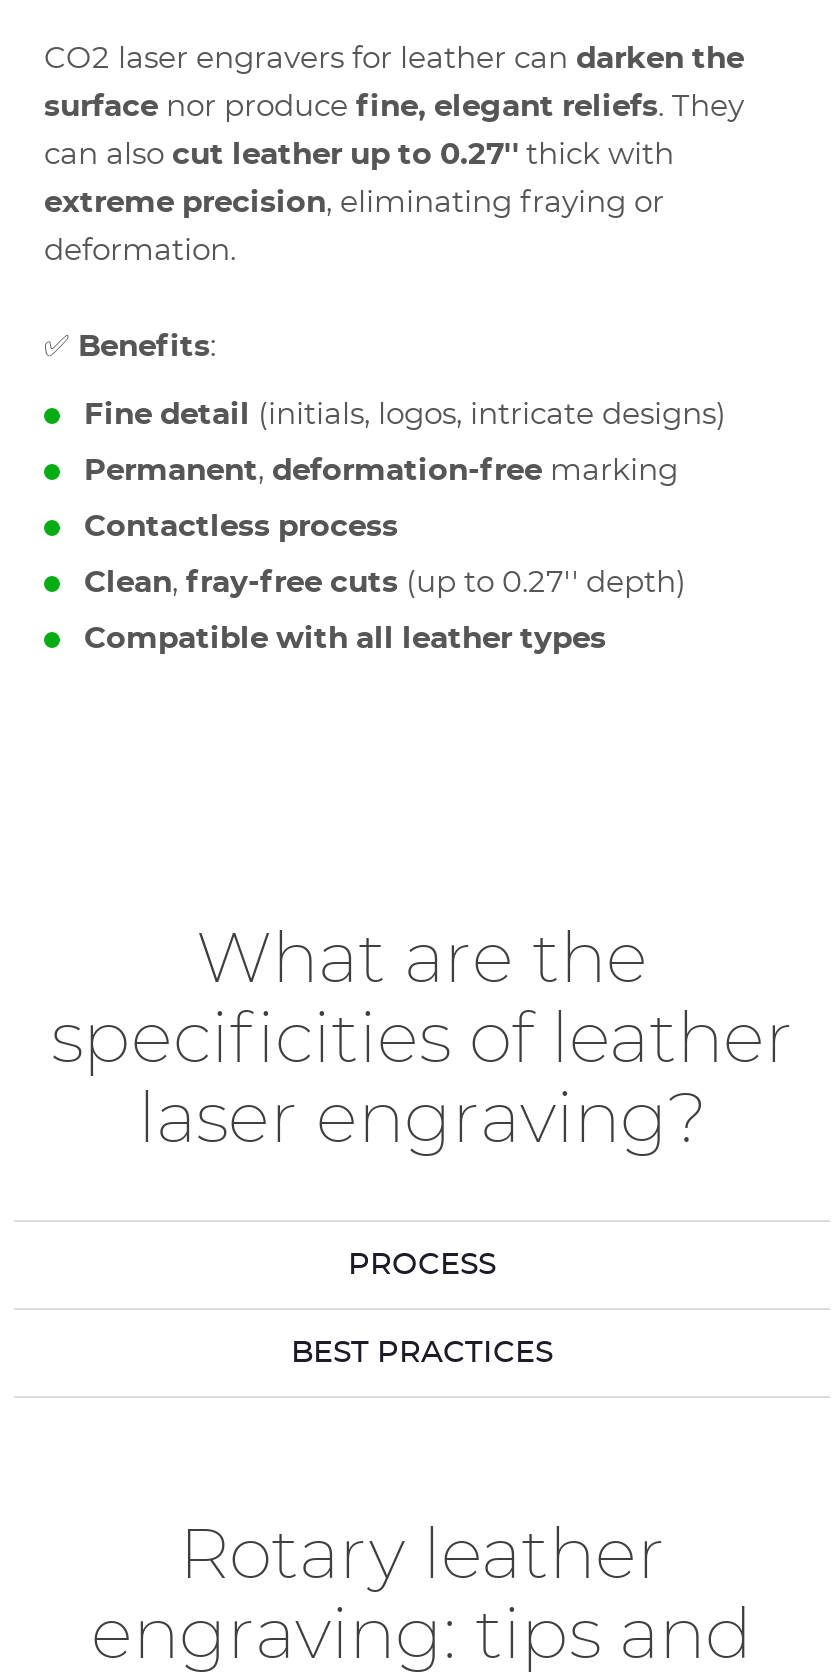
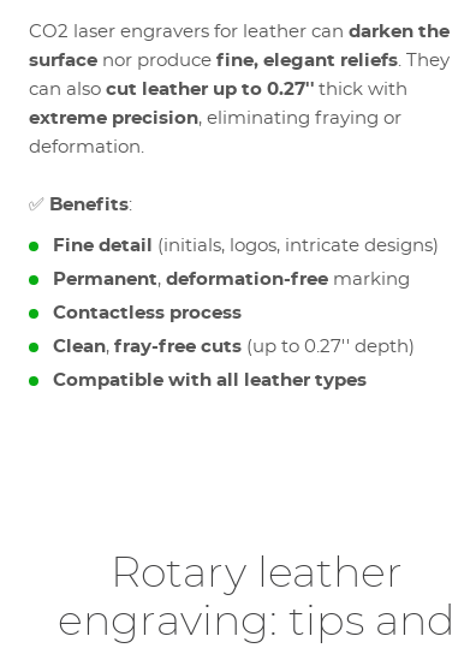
- What are the
- specificities of leather
- laser engraving?
- PROCESS
- BEST PRACTICES
